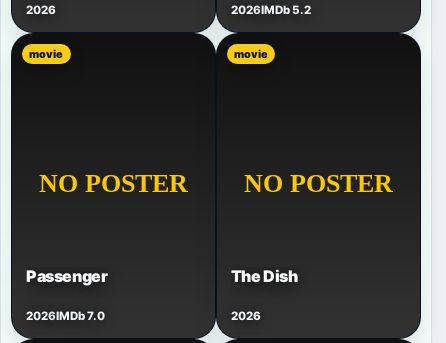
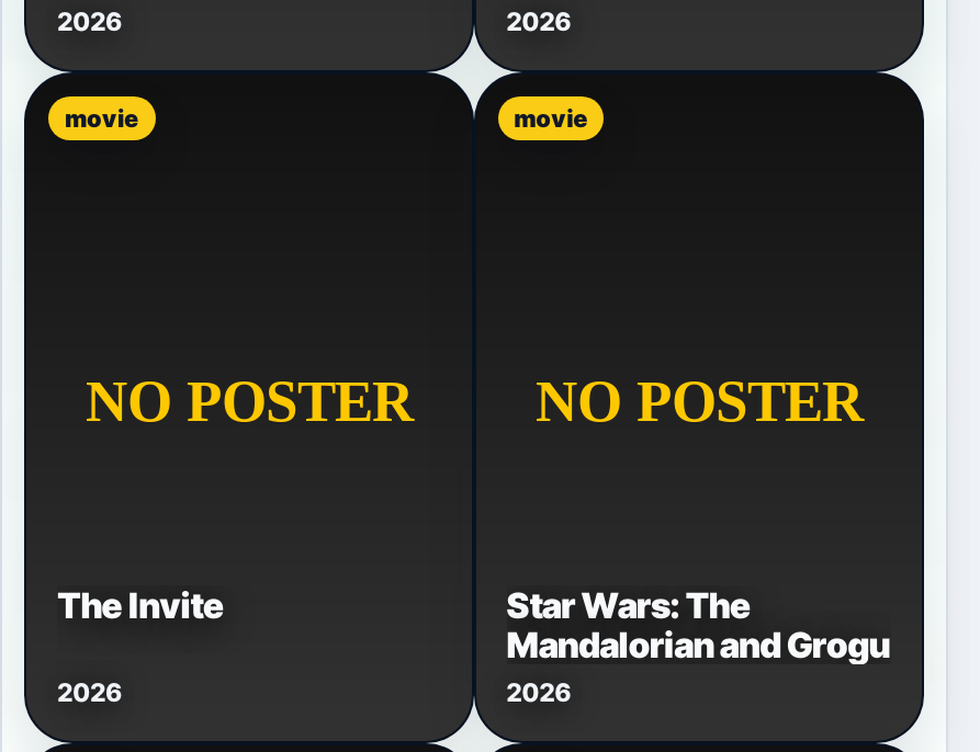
- 2026IMDb 5.2
+ 2026

- Passenger
+ The Invite

- The Dish
+ Star Wars: The
+ Mandalorian and Grogu

- 2026IMDb 7.0
+ 2026
